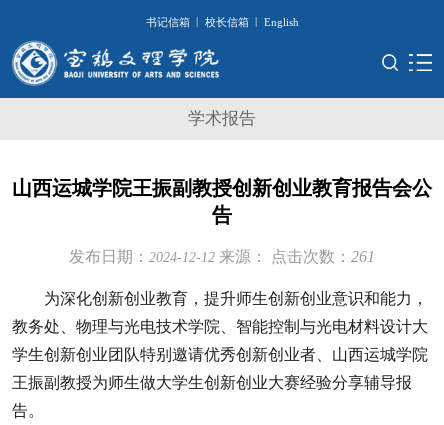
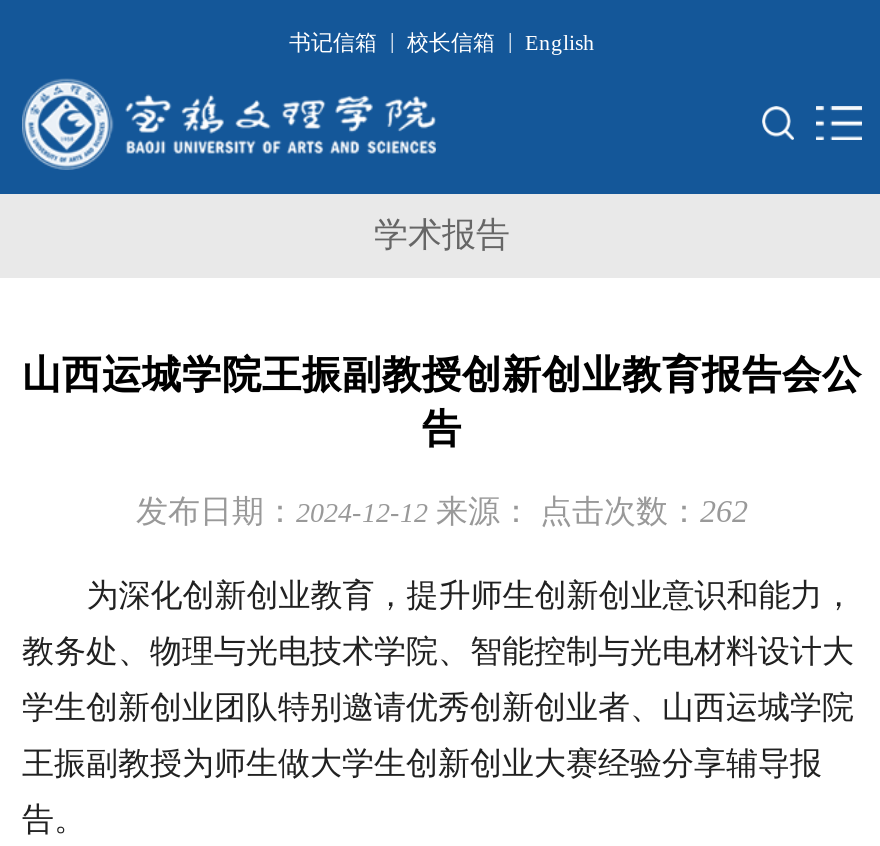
- 发布日期：2024-12-12 来源： 点击次数：261
+ 发布日期：2024-12-12 来源： 点击次数：262
